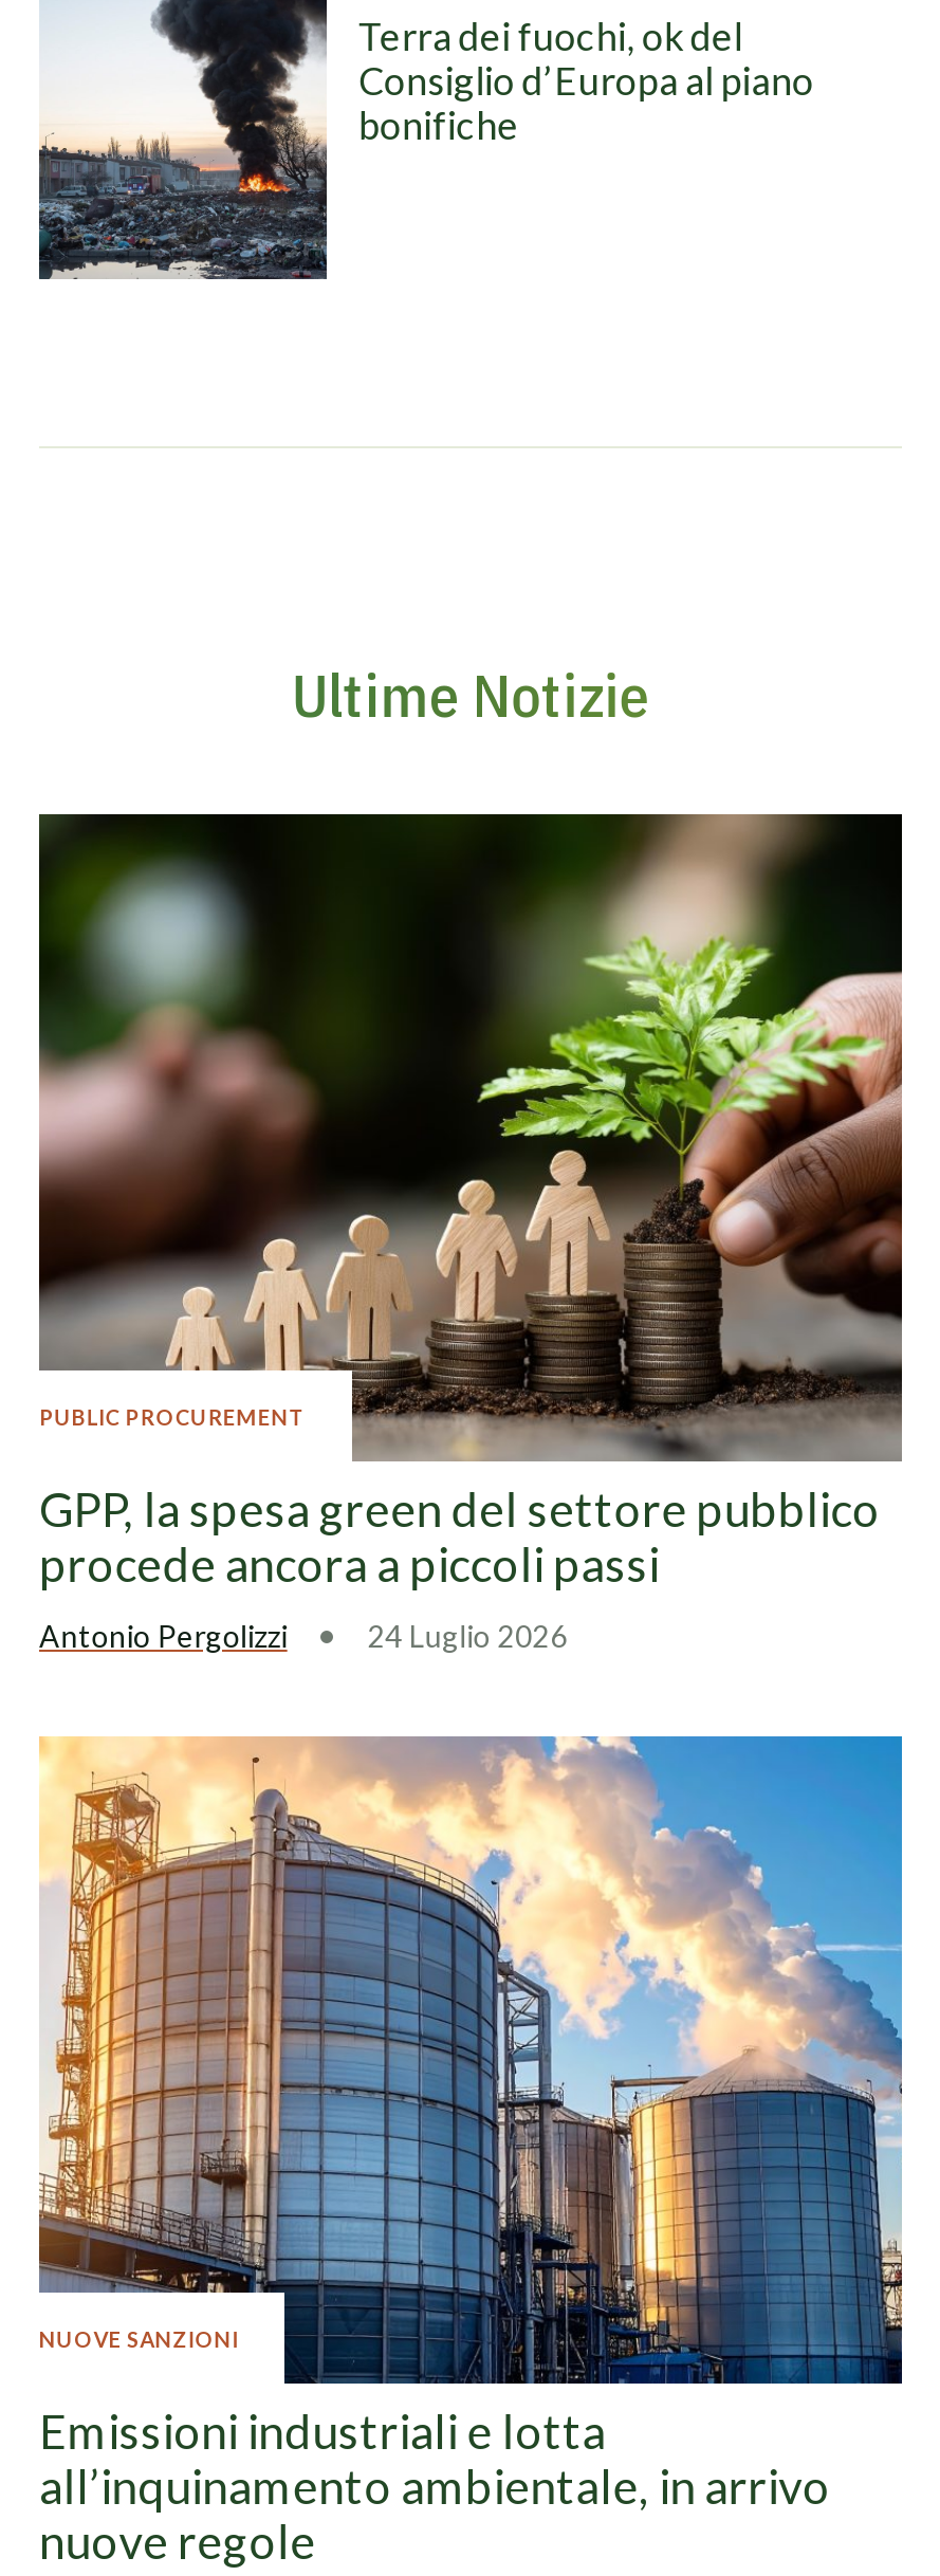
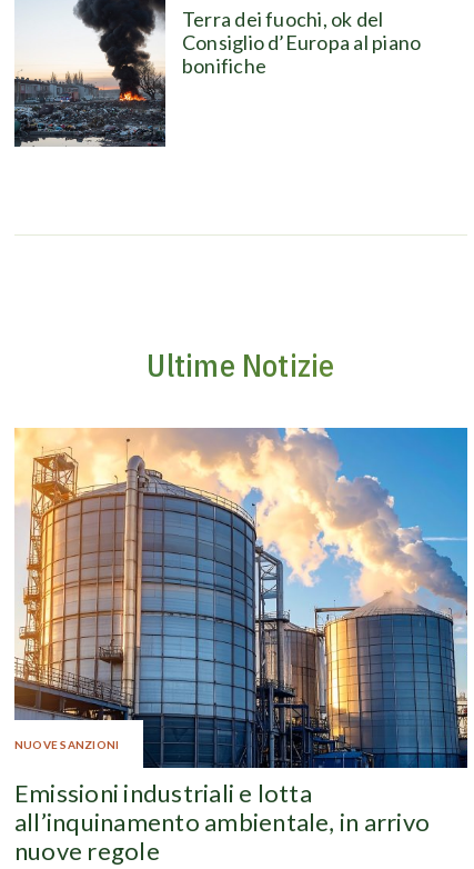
- [image]
- PUBLIC PROCUREMENT
- GPP, la spesa green del settore pubblico
- procede ancora a piccoli passi
- Antonio Pergolizzi
- 24 Luglio 2026
